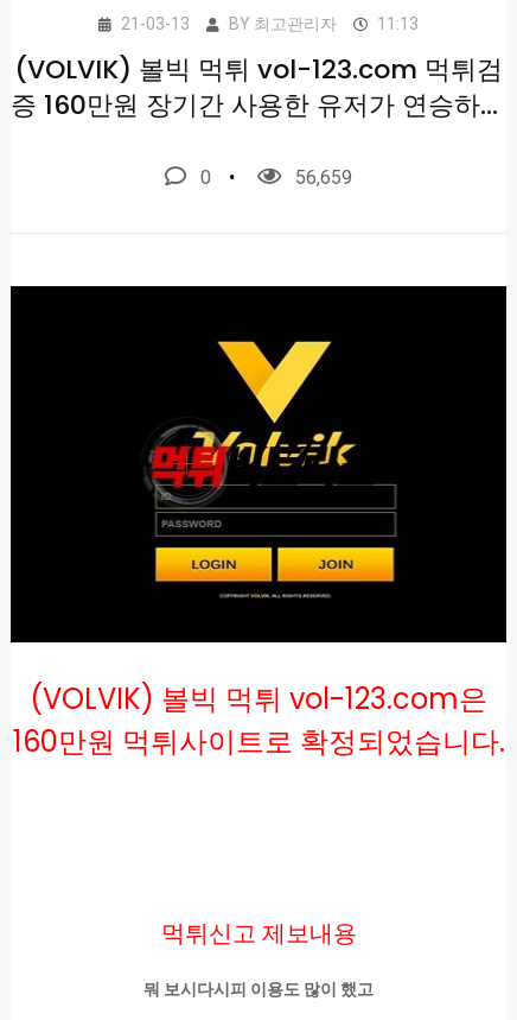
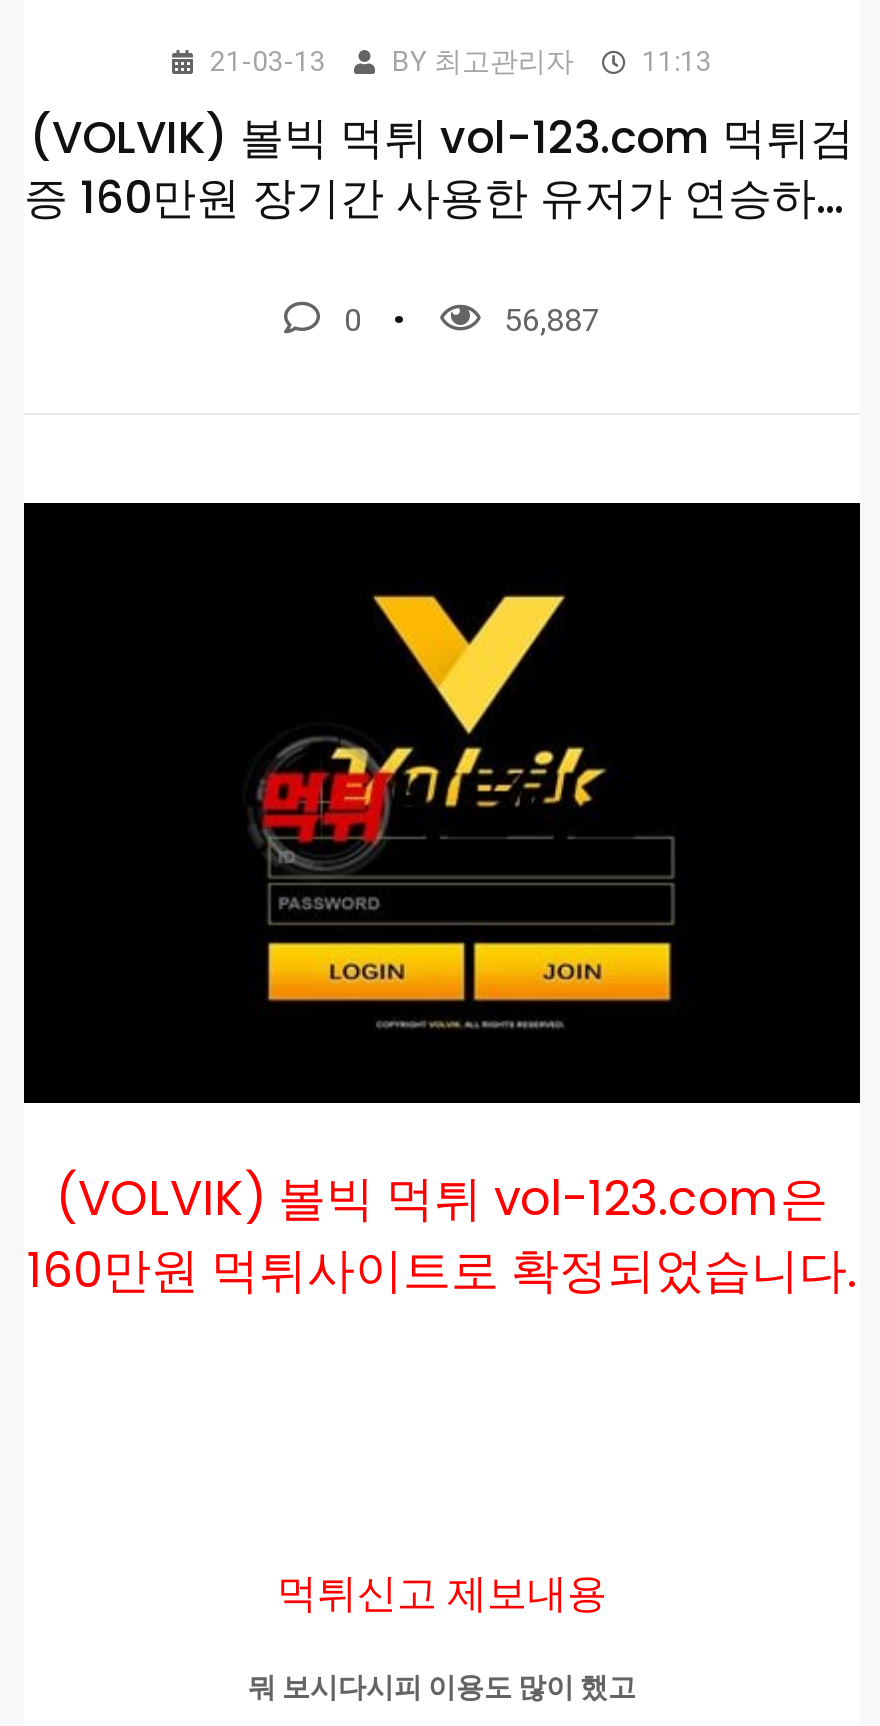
- 56,659
+ 56,887
